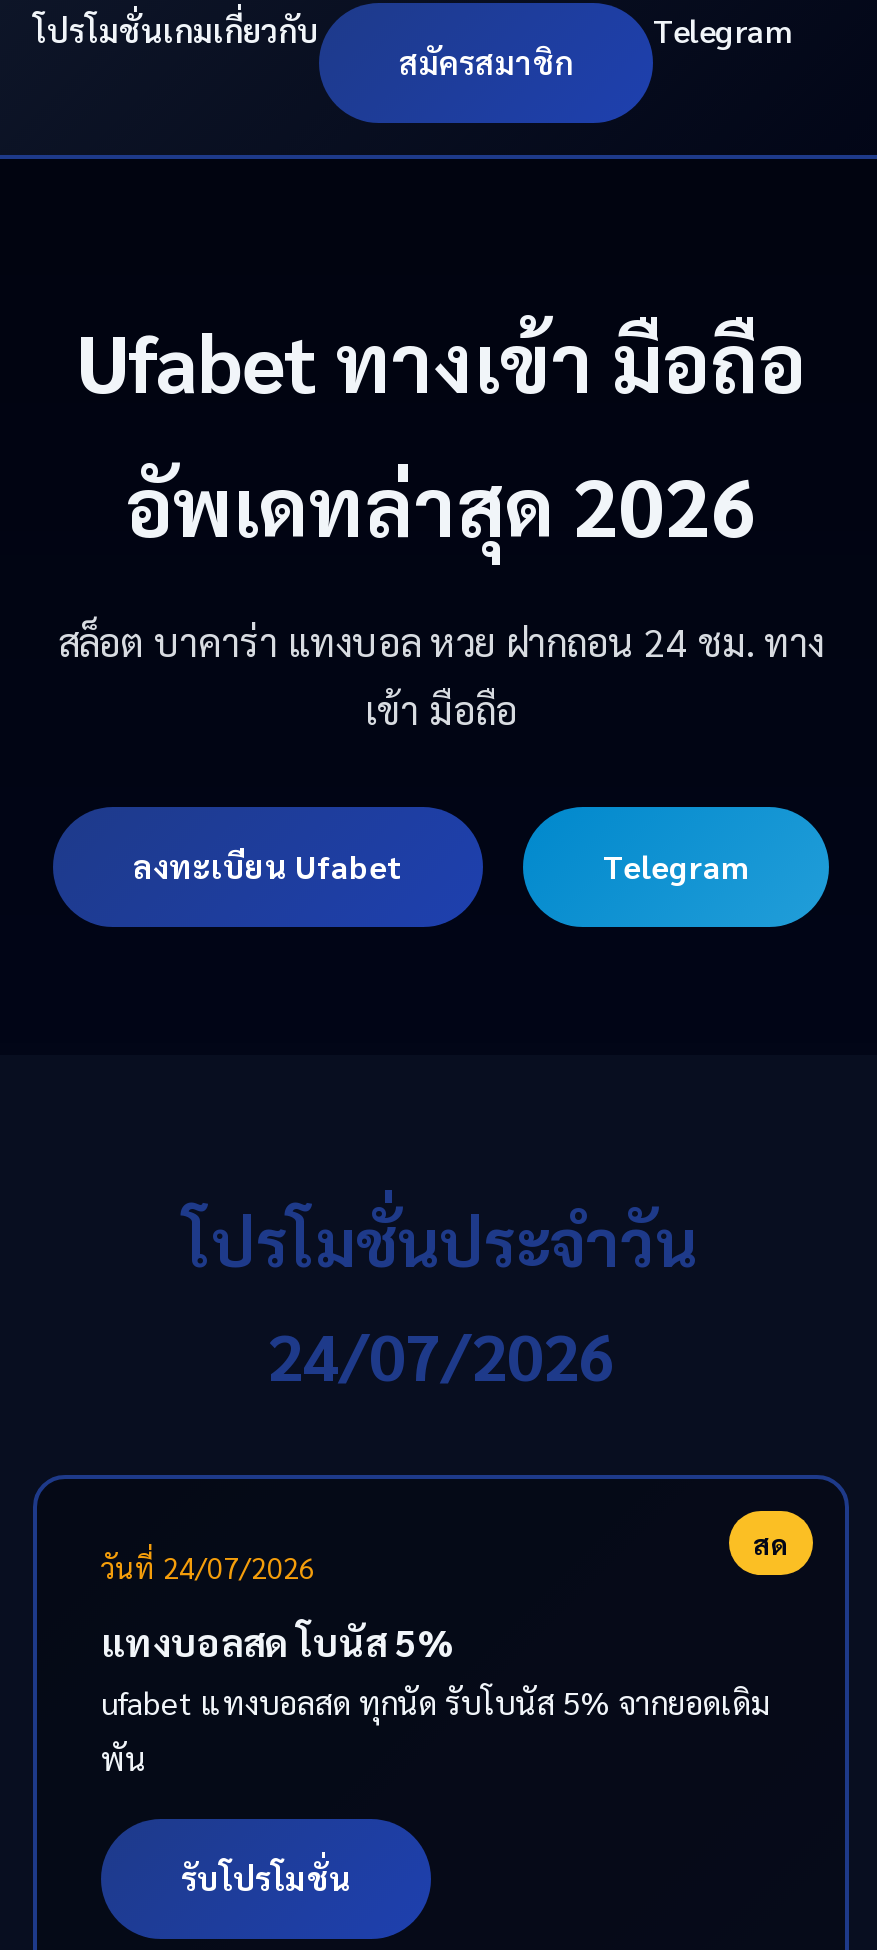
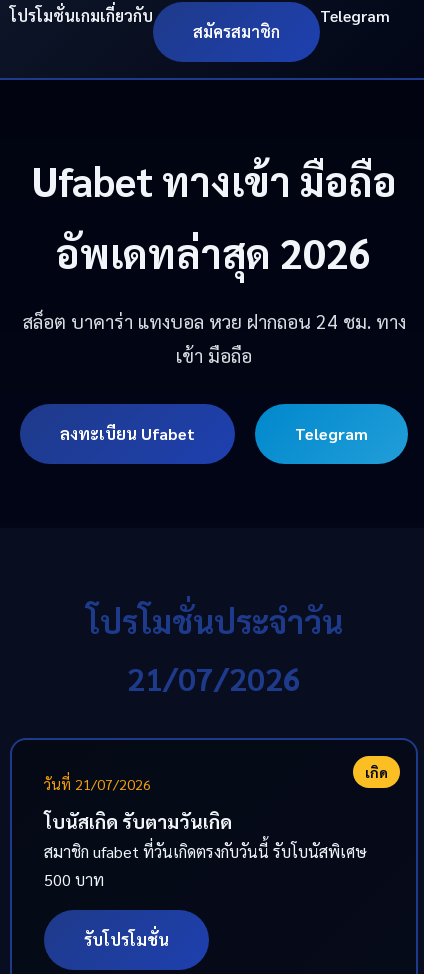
- 24/07/2026
+ 21/07/2026

- สด
- วันที่ 24/07/2026
+ เกิด
+ วันที่ 21/07/2026

- แทงบอลสด โบนัส 5%
- ufabet แทงบอลสด ทุกนัด รับโบนัส 5% จากยอดเดิม
- พัน
+ โบนัสเกิด รับตามวันเกิด
+ สมาชิก ufabet ที่วันเกิดตรงกับวันนี้ รับโบนัสพิเศษ
+ 500 บาท
